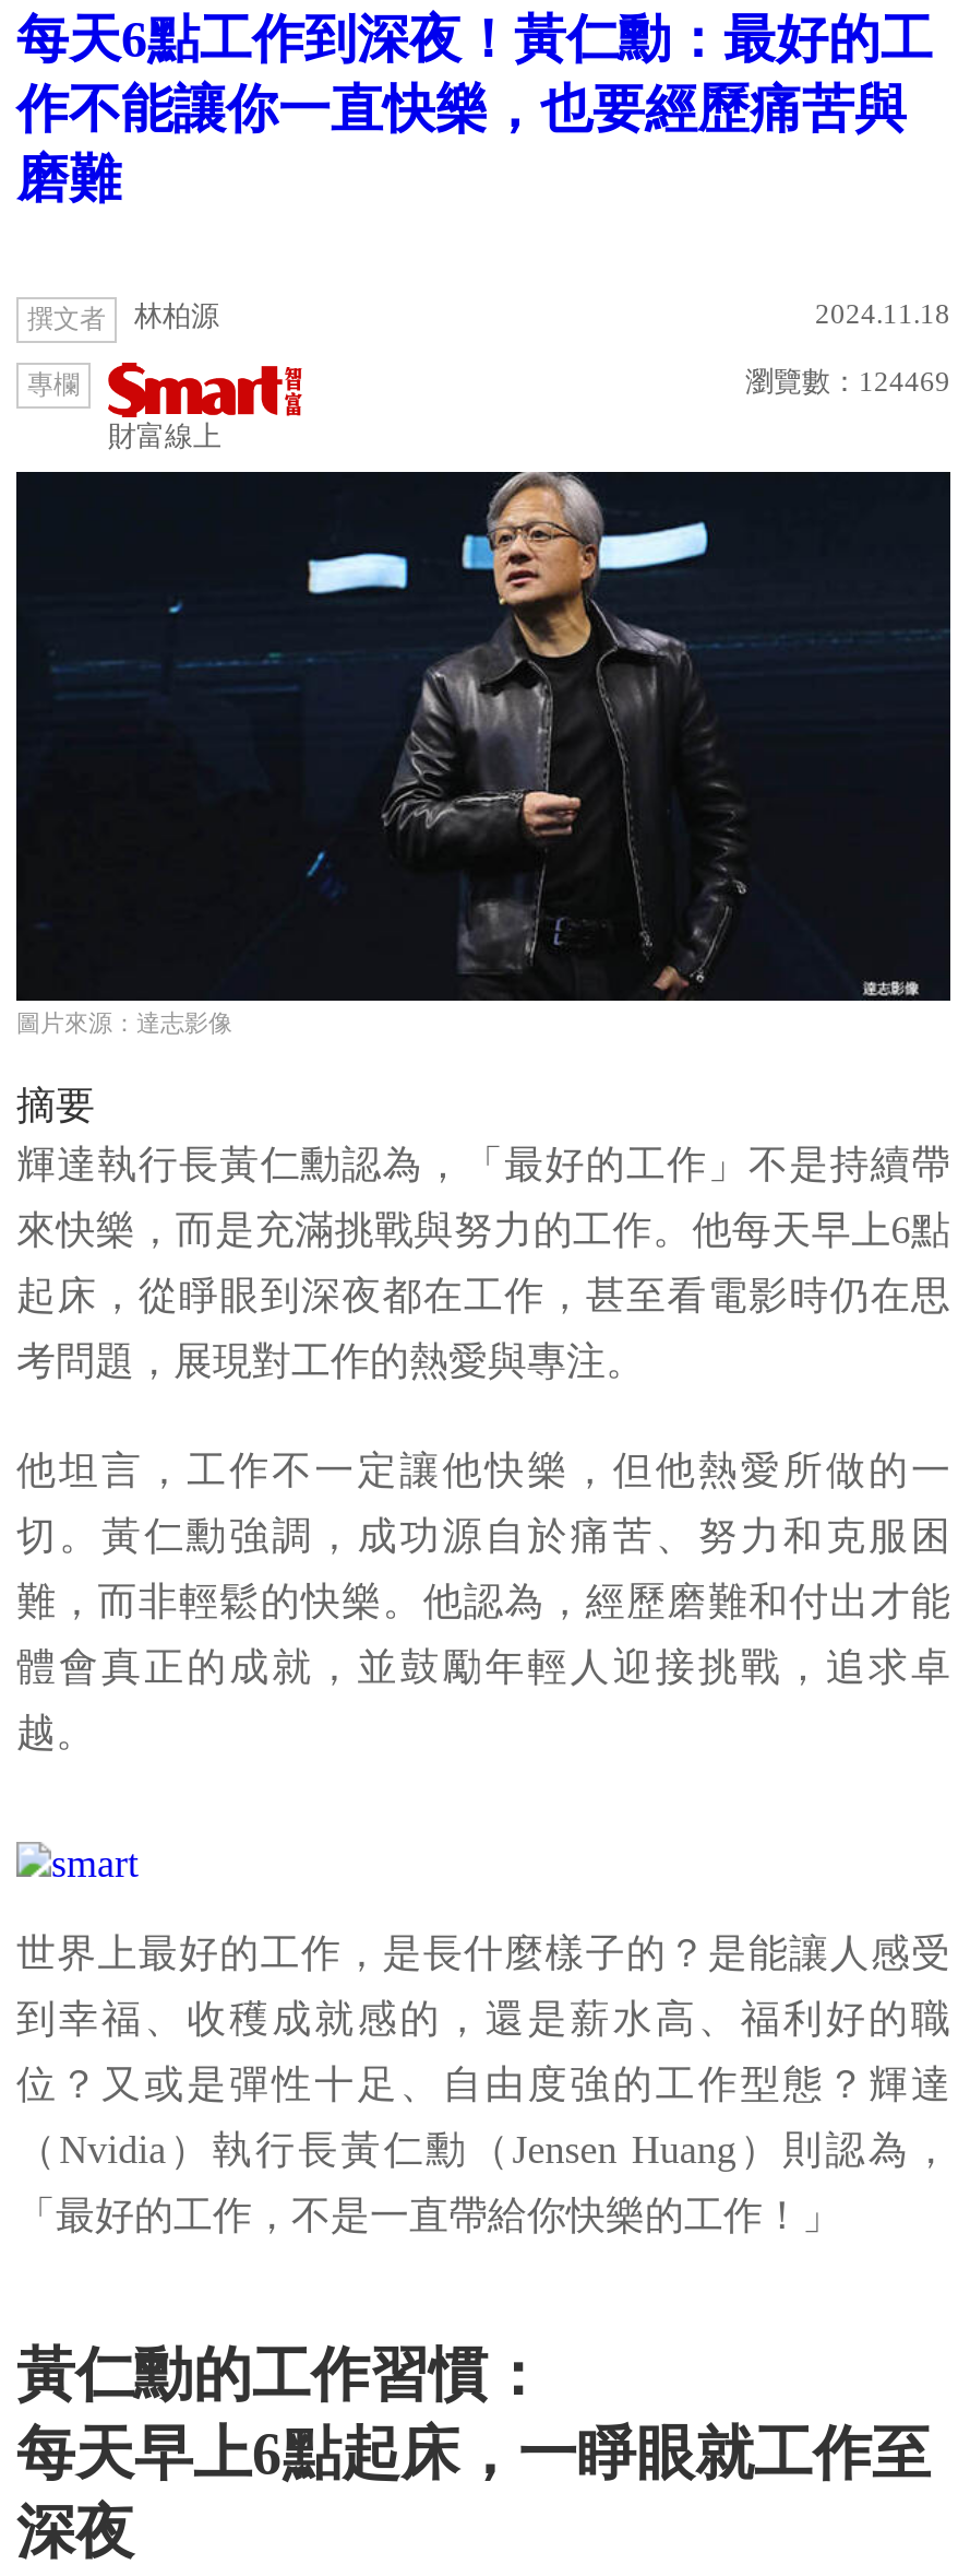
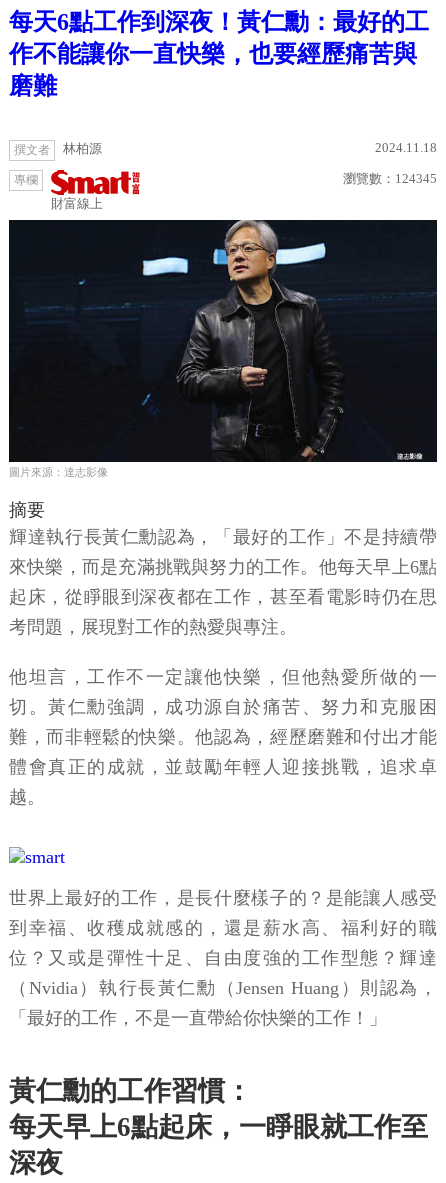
- 瀏覽數：124469
+ 瀏覽數：124345
